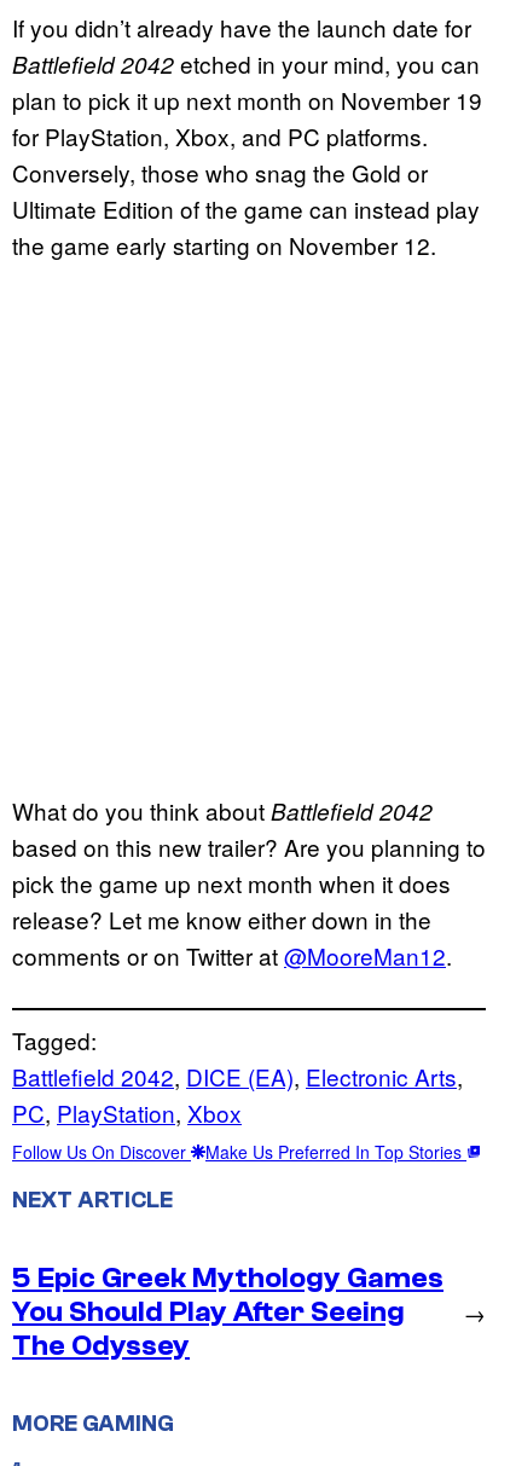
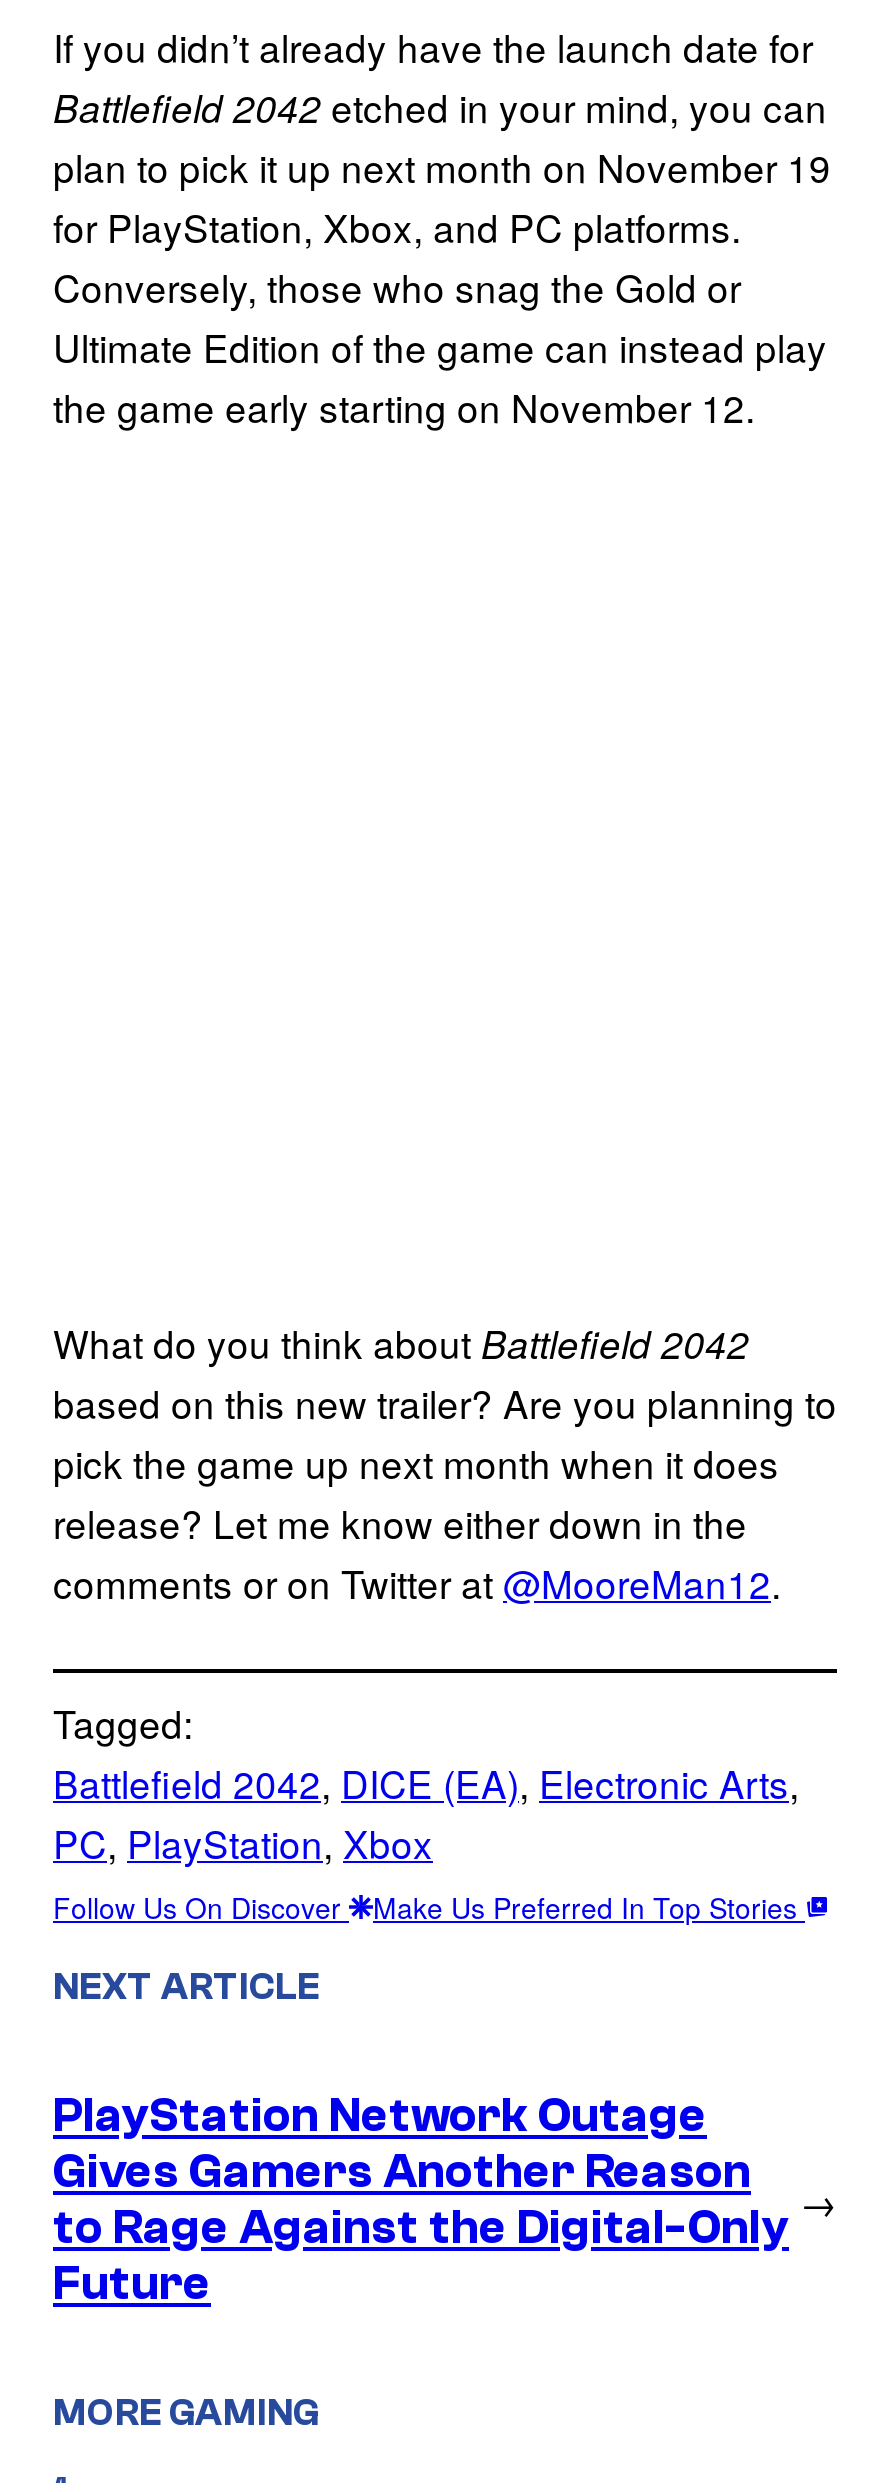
- 5 Epic Greek Mythology Games
- You Should Play After Seeing
- The Odyssey
+ PlayStation Network Outage
+ Gives Gamers Another Reason
+ to Rage Against the Digital-Only
+ Future
